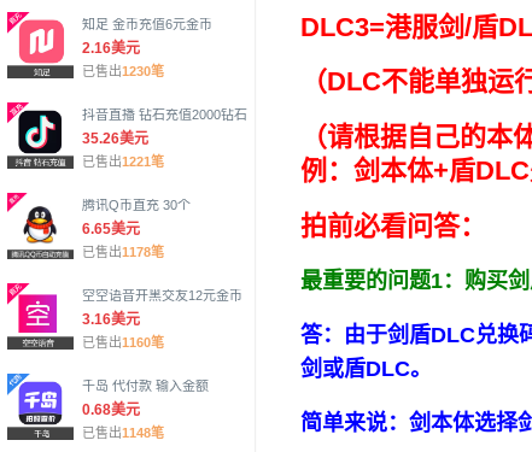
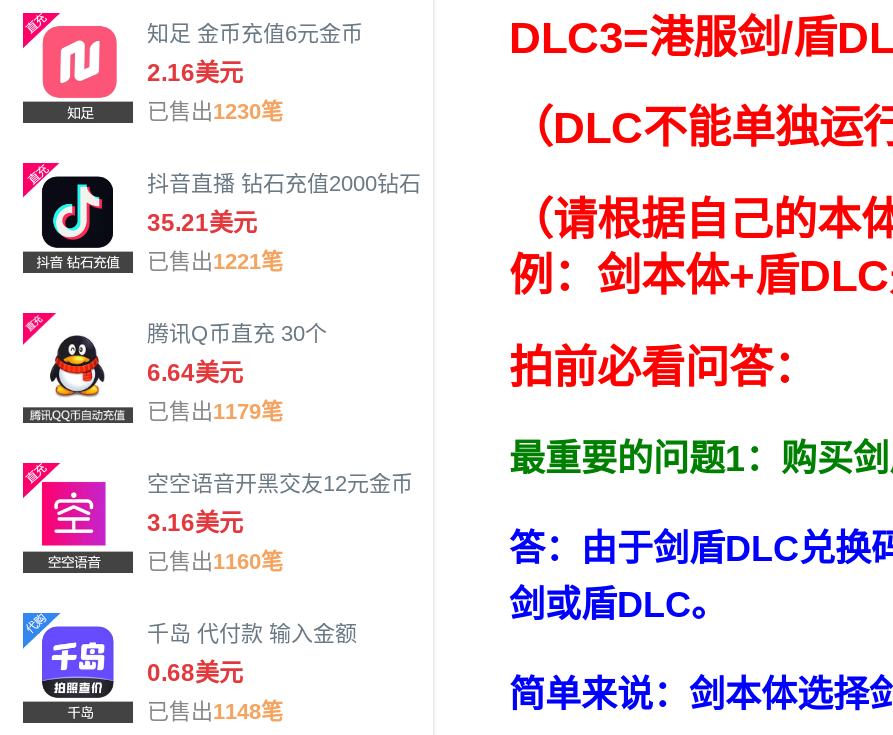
- 35.26美元
+ 35.21美元

- 6.65美元
+ 6.64美元

- 已售出1178笔
+ 已售出1179笔
